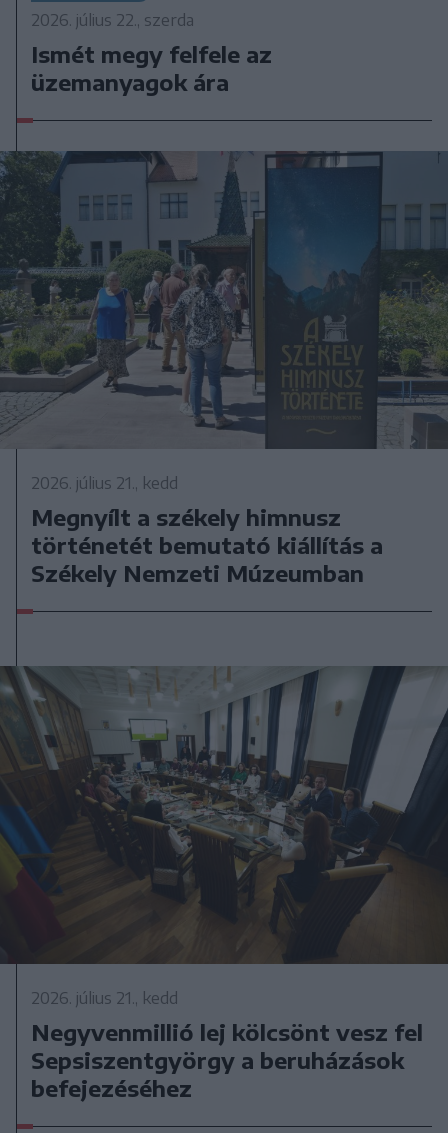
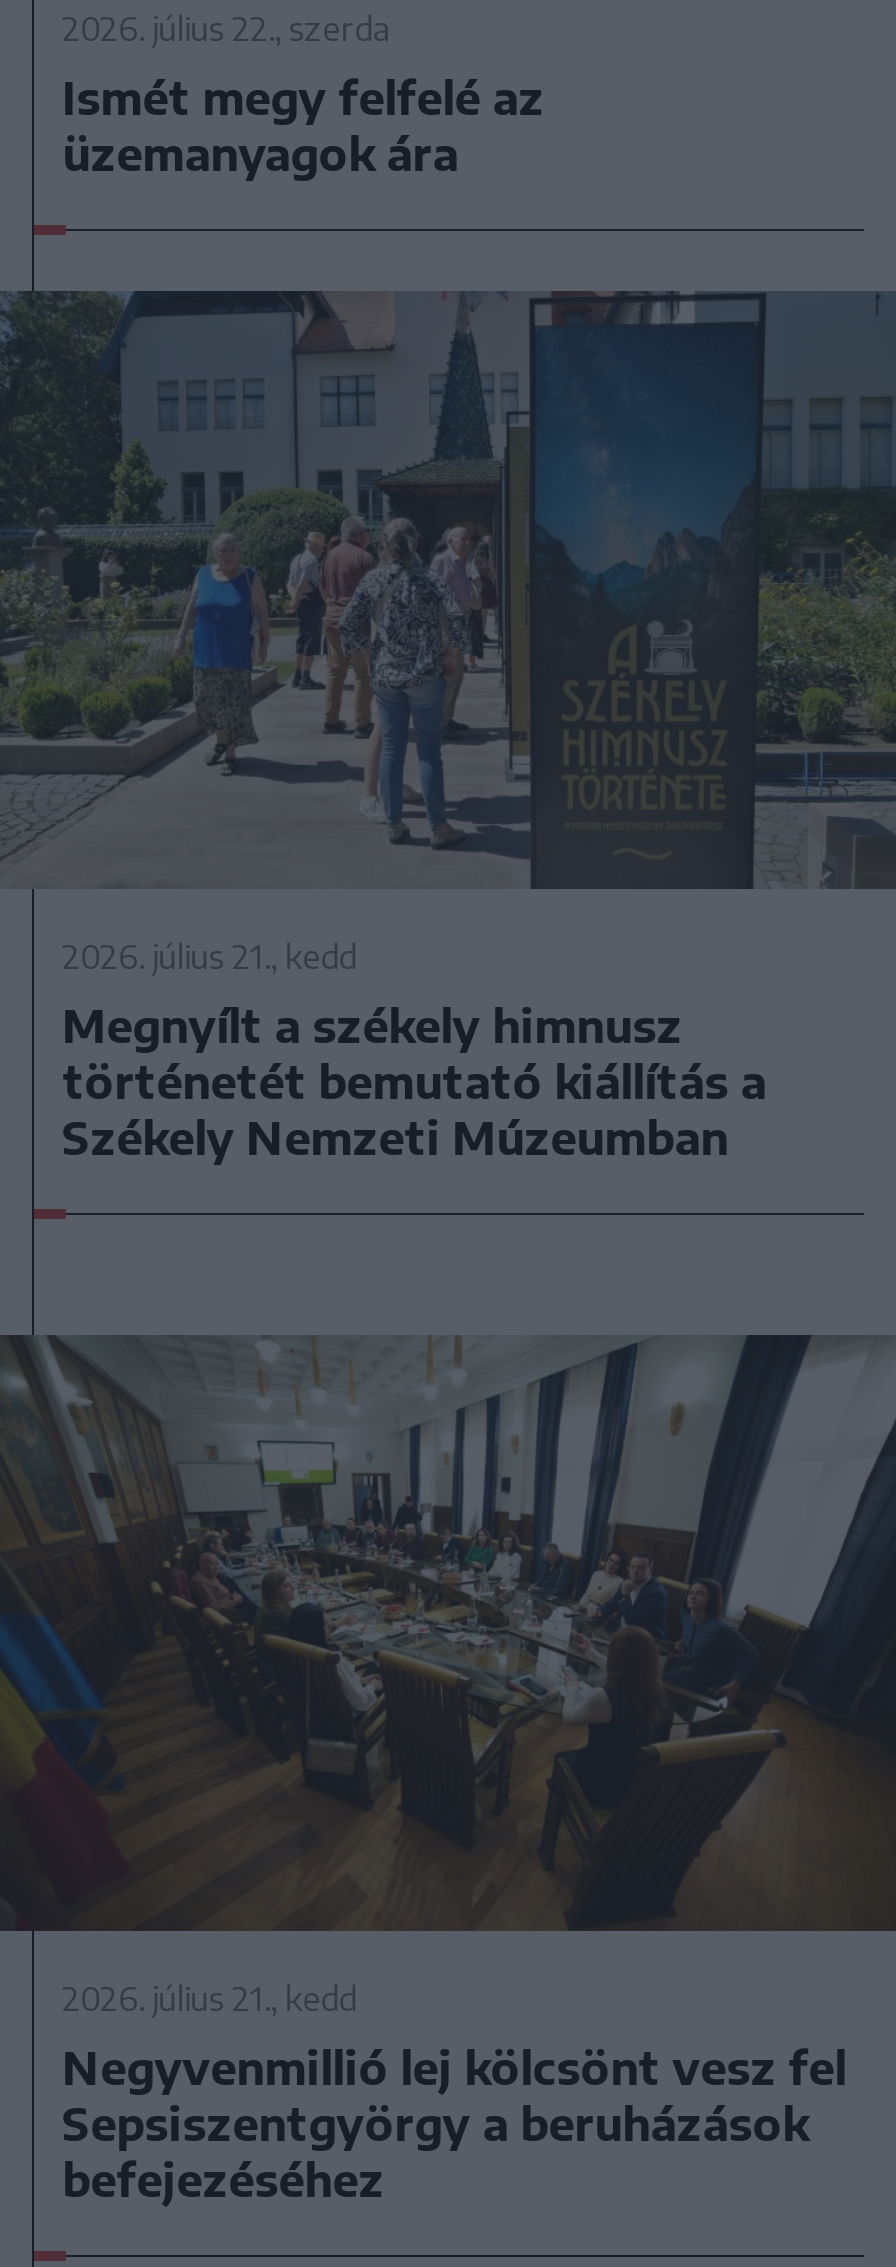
- Ismét megy felfele az
+ Ismét megy felfelé az
